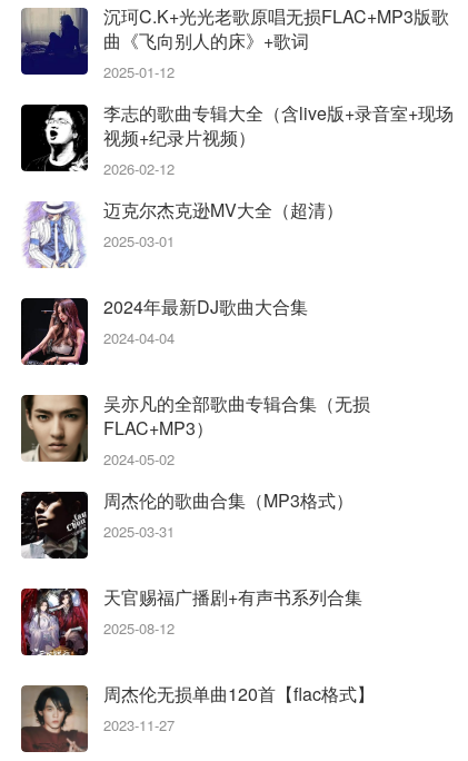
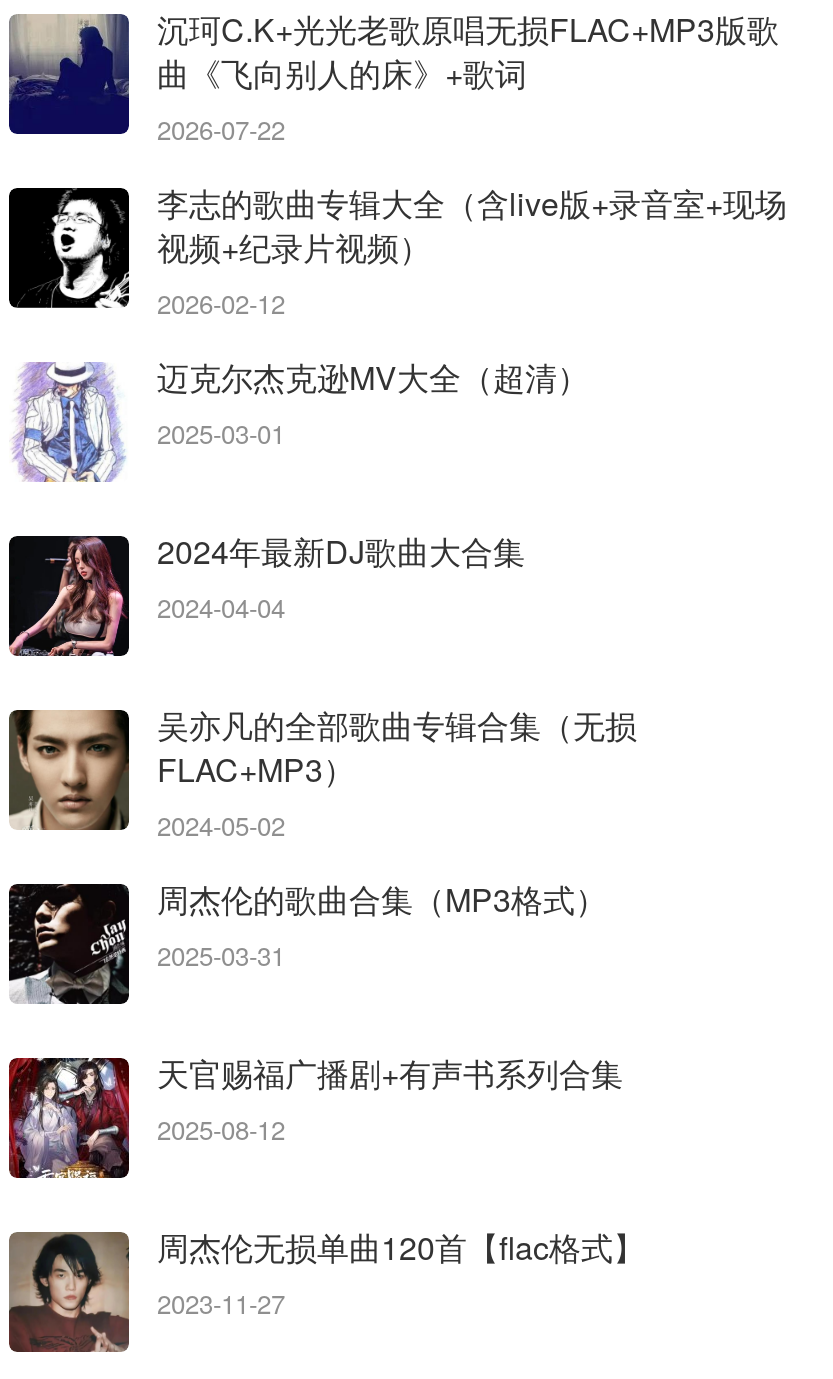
- 2025-01-12
+ 2026-07-22
